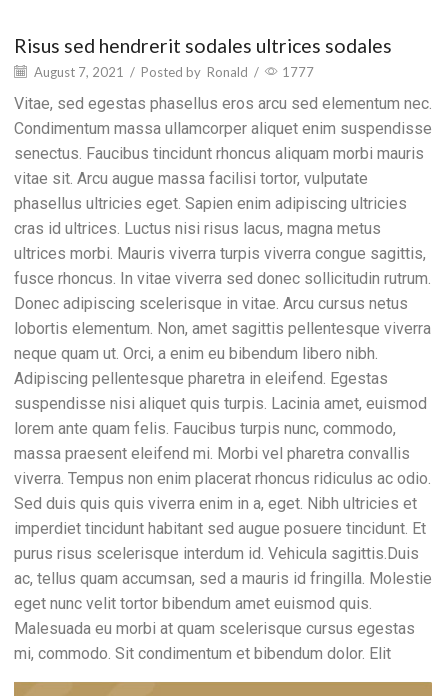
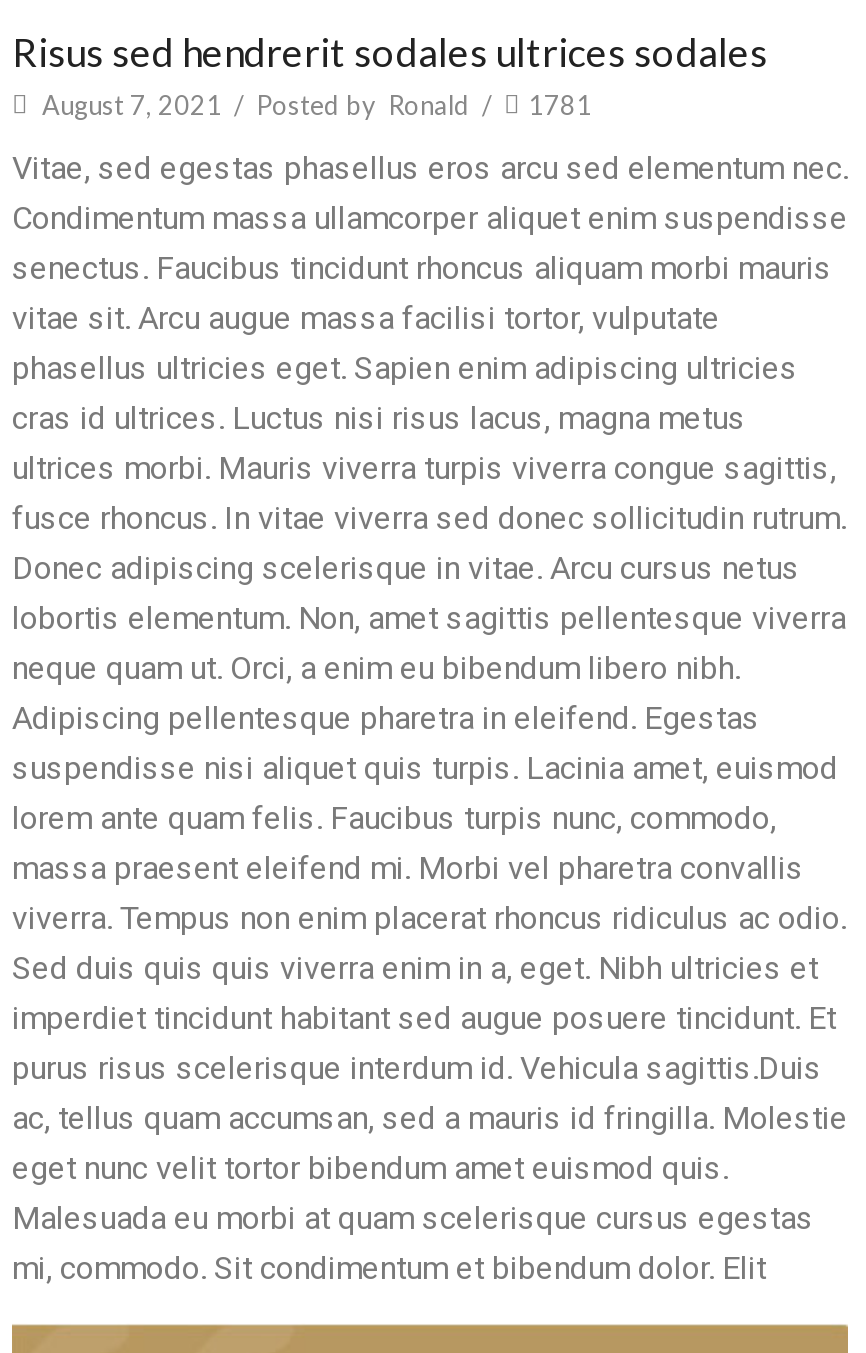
- August 7, 2021 / Posted by Ronald / 1777
+ August 7, 2021 / Posted by Ronald / 1781
